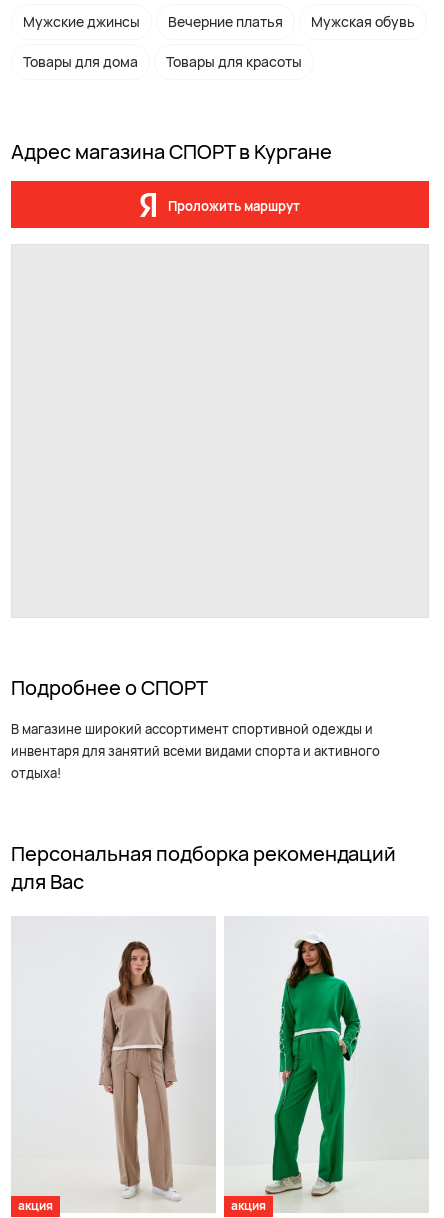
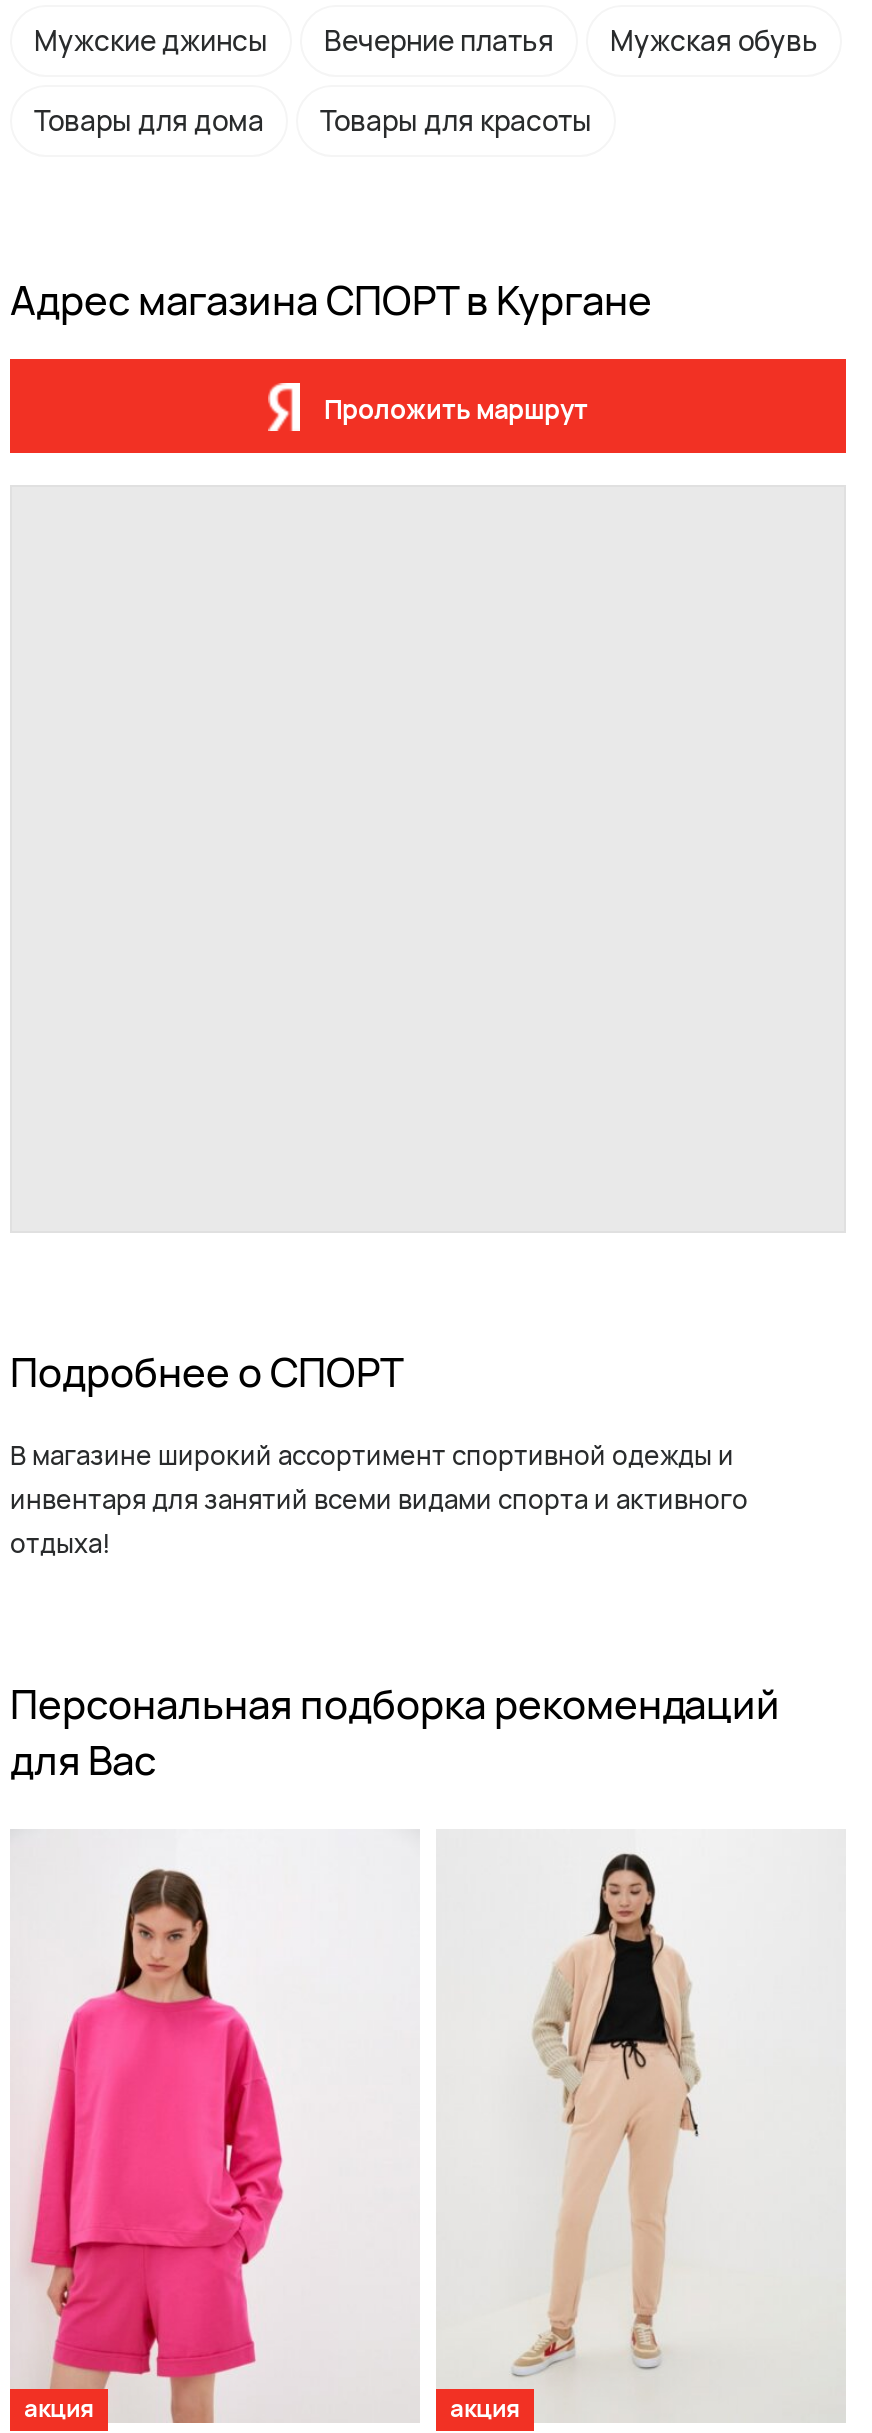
- [image]
+ [image]

- [image]
+ [image]
